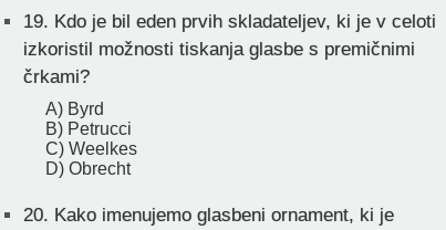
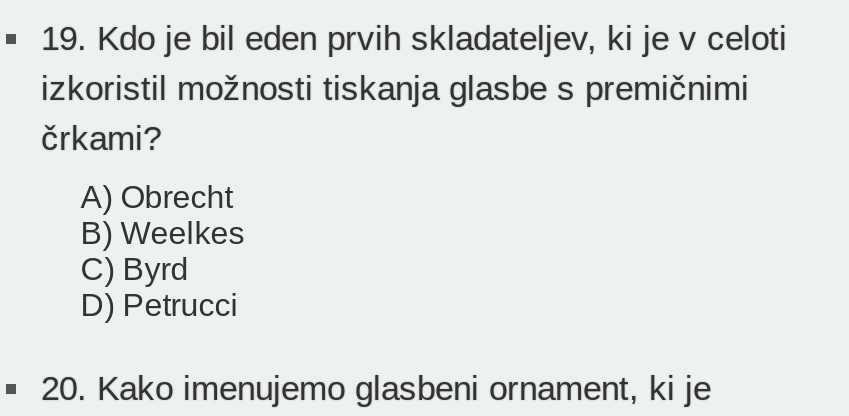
- A) Byrd
+ A) Obrecht

- B) Petrucci
+ B) Weelkes

- C) Weelkes
+ C) Byrd

- D) Obrecht
+ D) Petrucci
